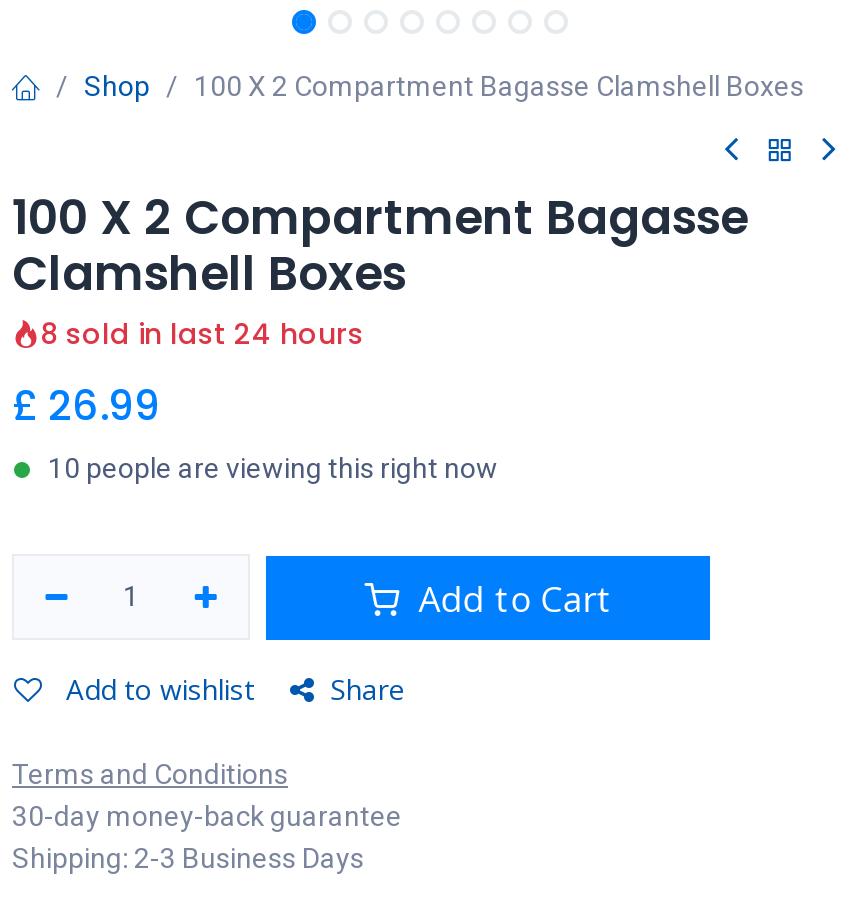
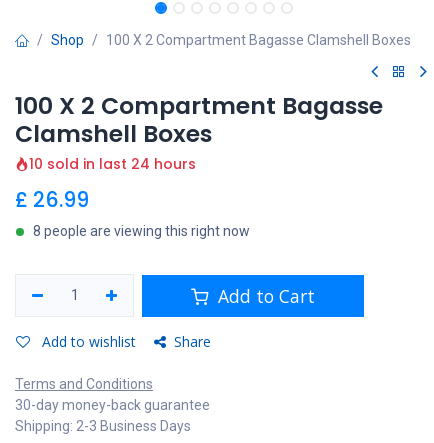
- 8 sold in last 24 hours
+ 10 sold in last 24 hours

- 10 people are viewing this right now
+ 8 people are viewing this right now
